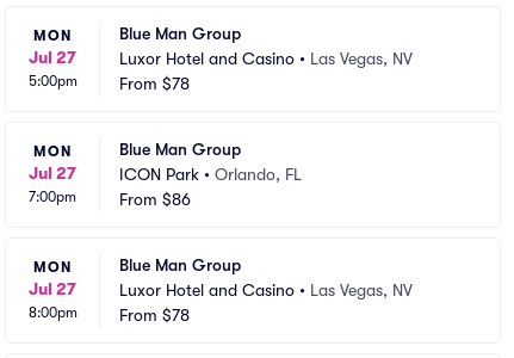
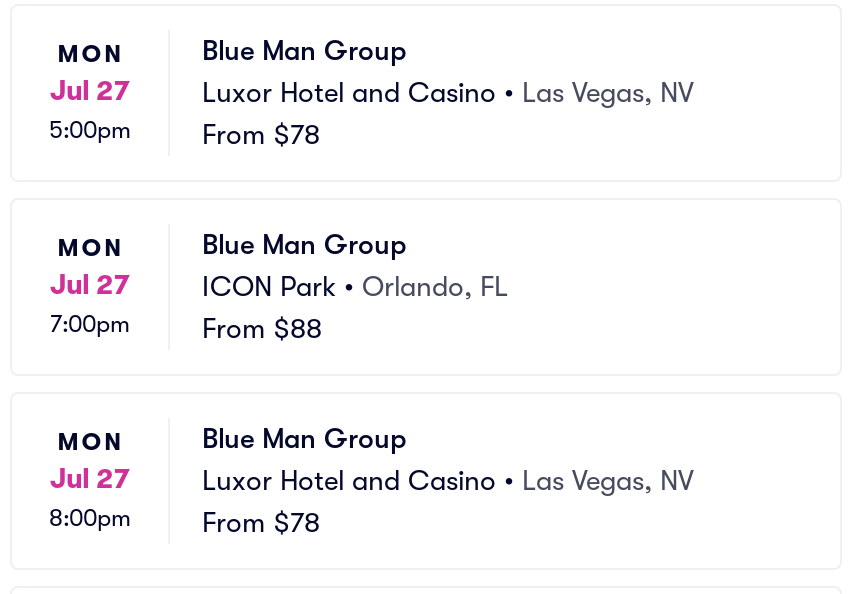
- From $86
+ From $88
